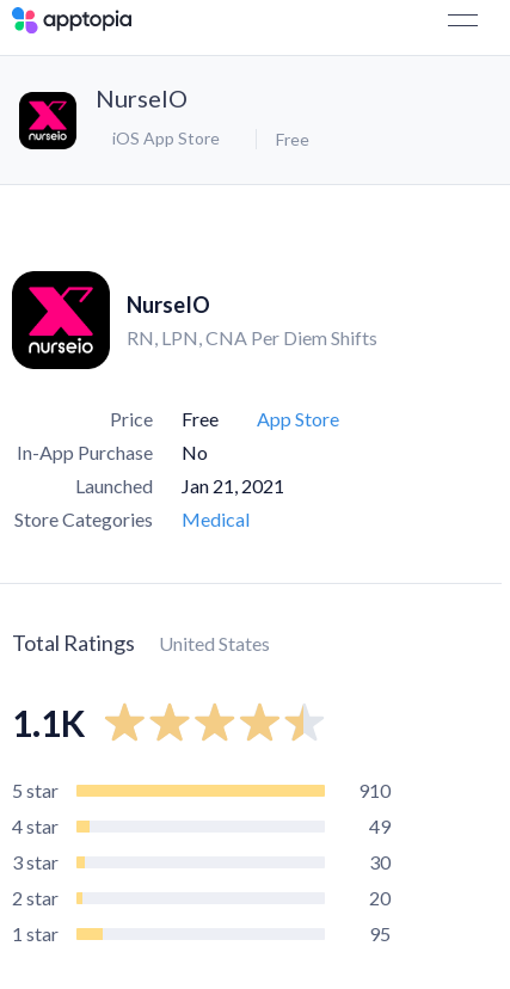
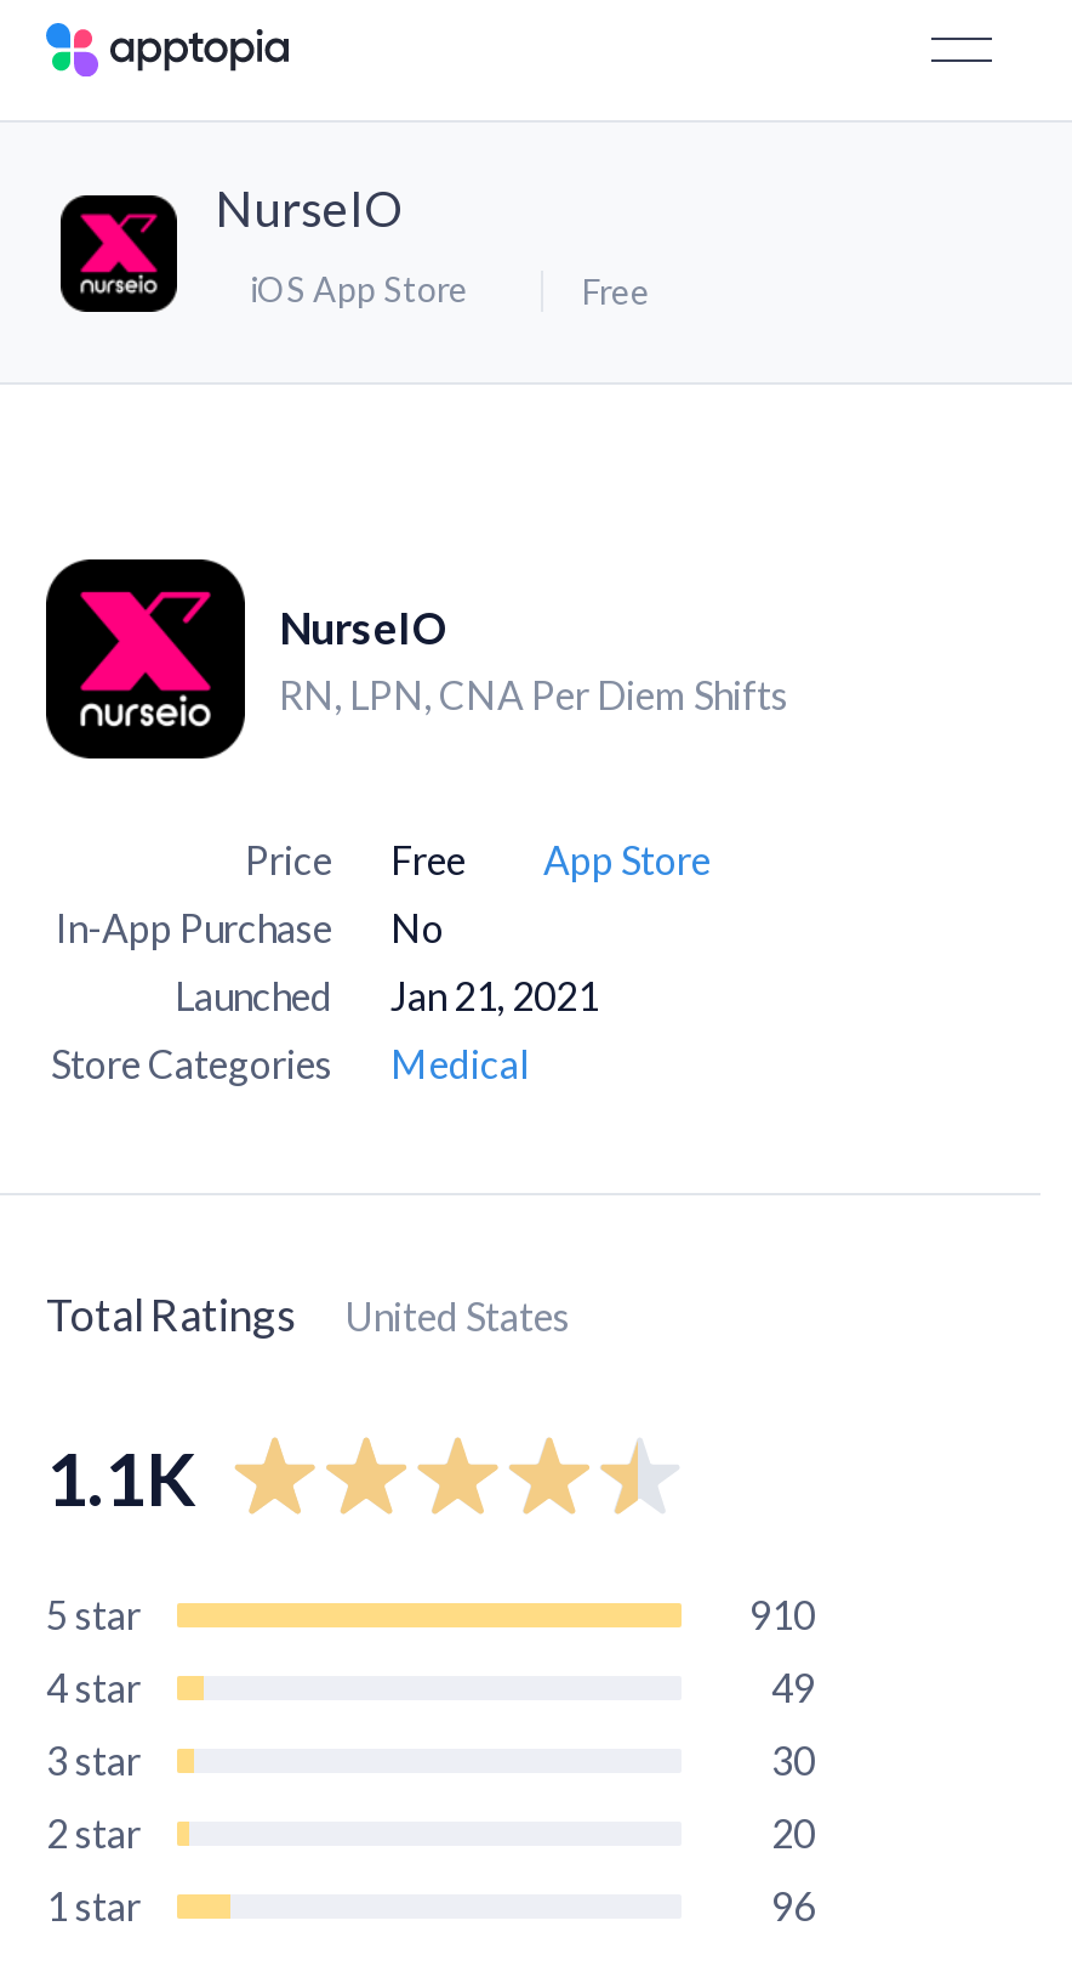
- 95
+ 96
